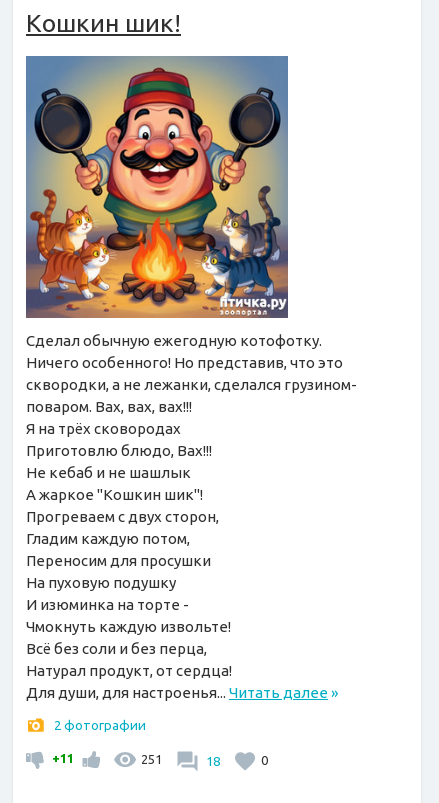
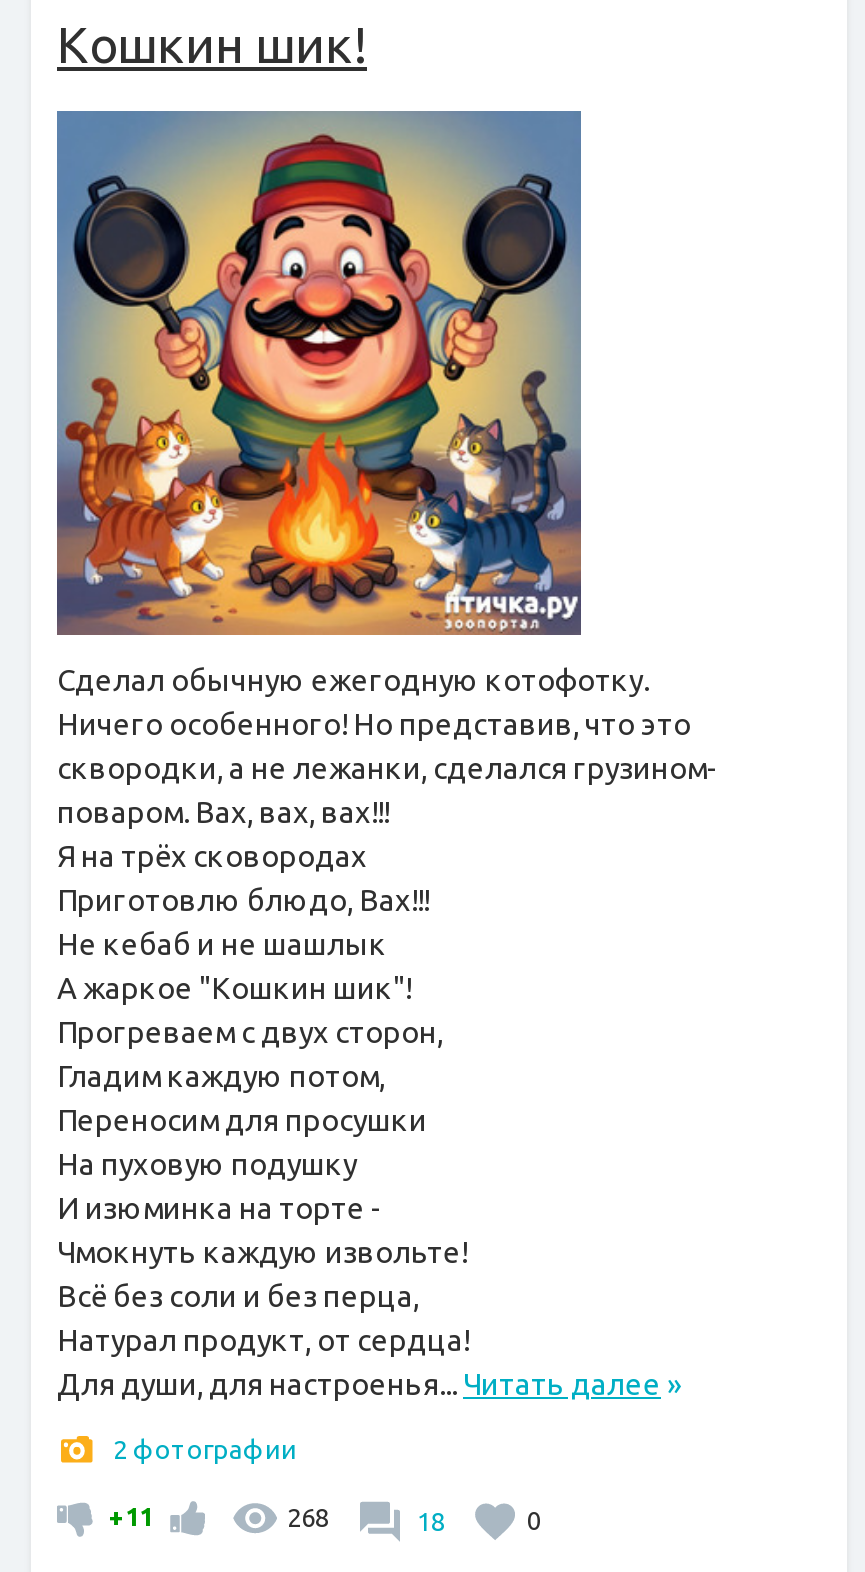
- 251
+ 268
